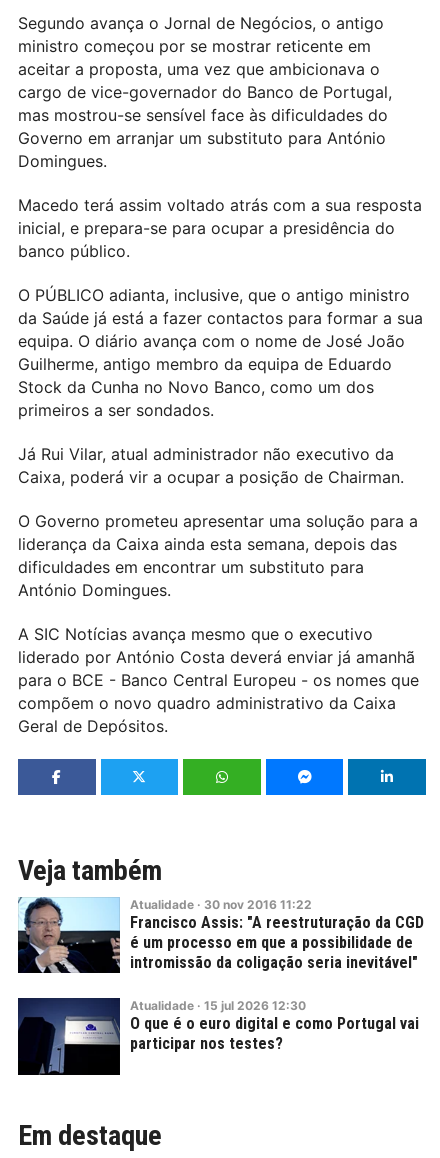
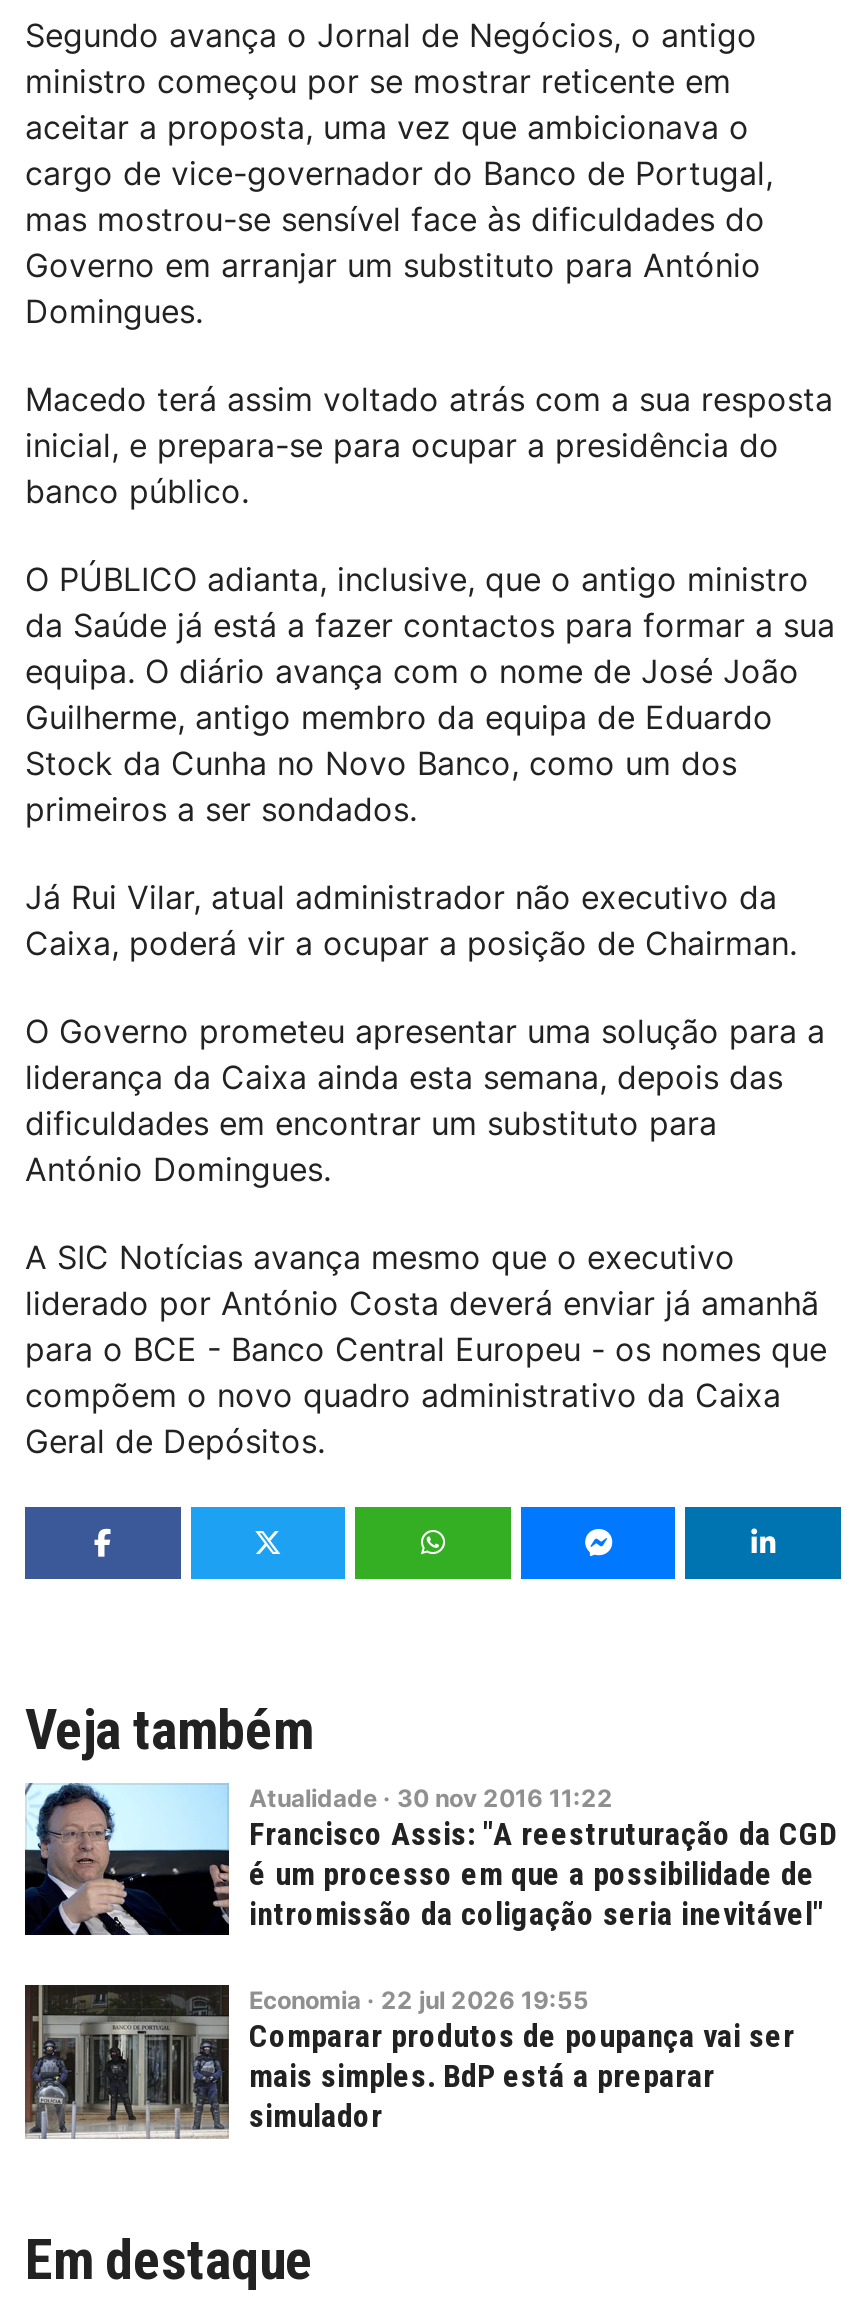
- [image]
- Atualidade · 15 jul 2026 12:30
- O que é o euro digital e como Portugal vai
- participar nos testes?
+ [image]
+ Economia · 22 jul 2026 19:55
+ Comparar produtos de poupança vai ser
+ mais simples. BdP está a preparar
+ simulador
